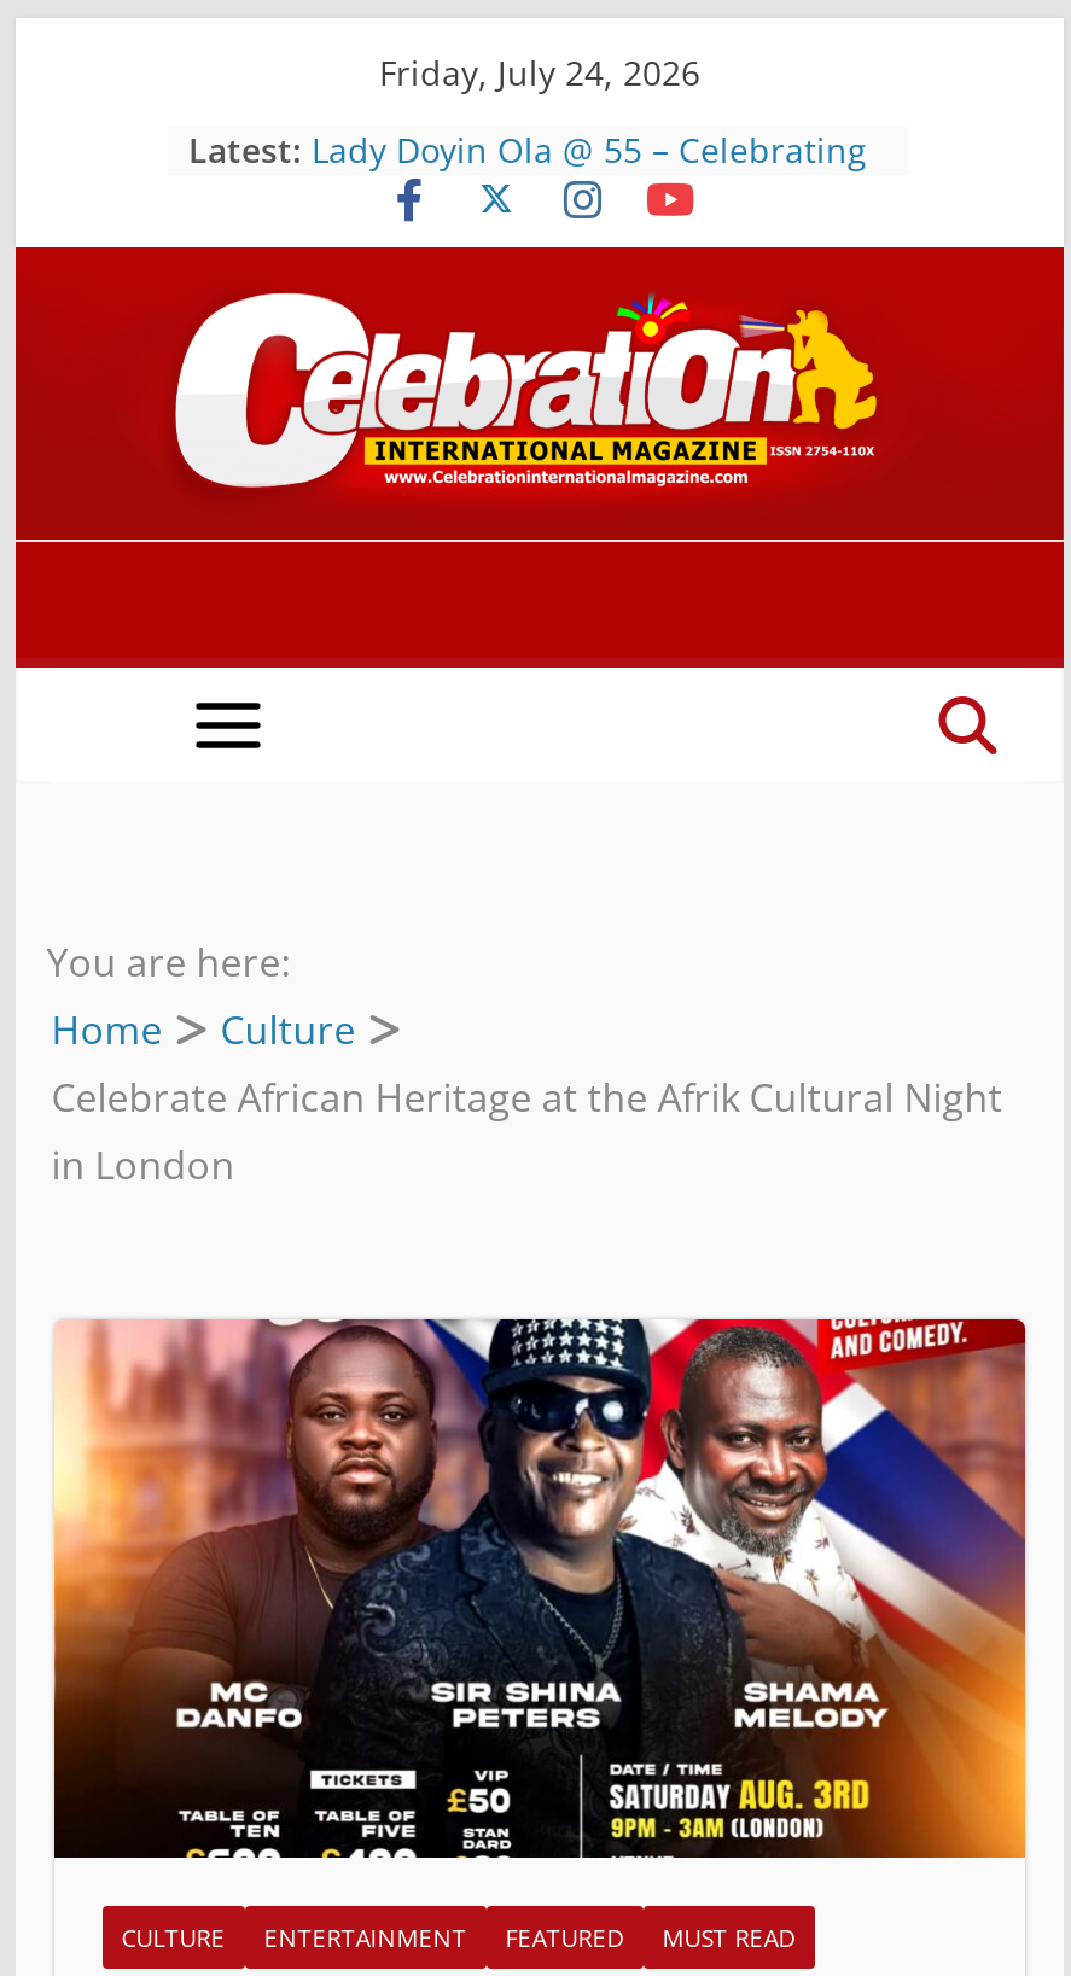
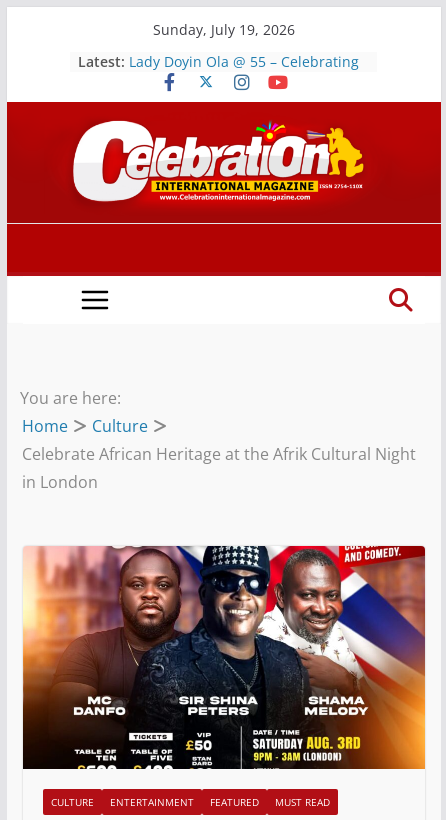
- Friday, July 24, 2026
+ Sunday, July 19, 2026
